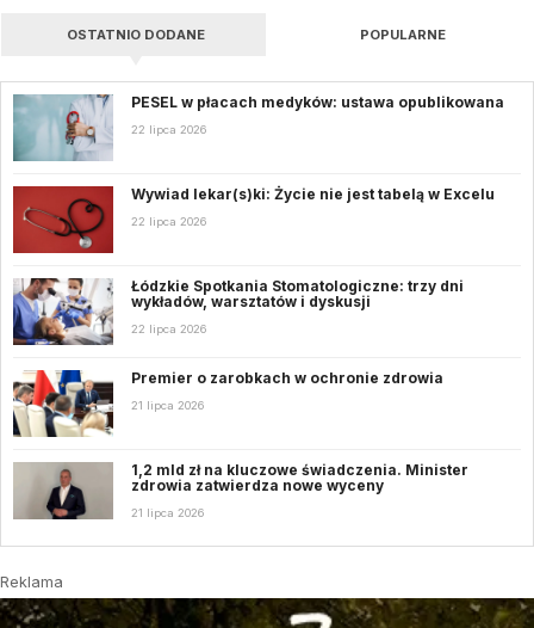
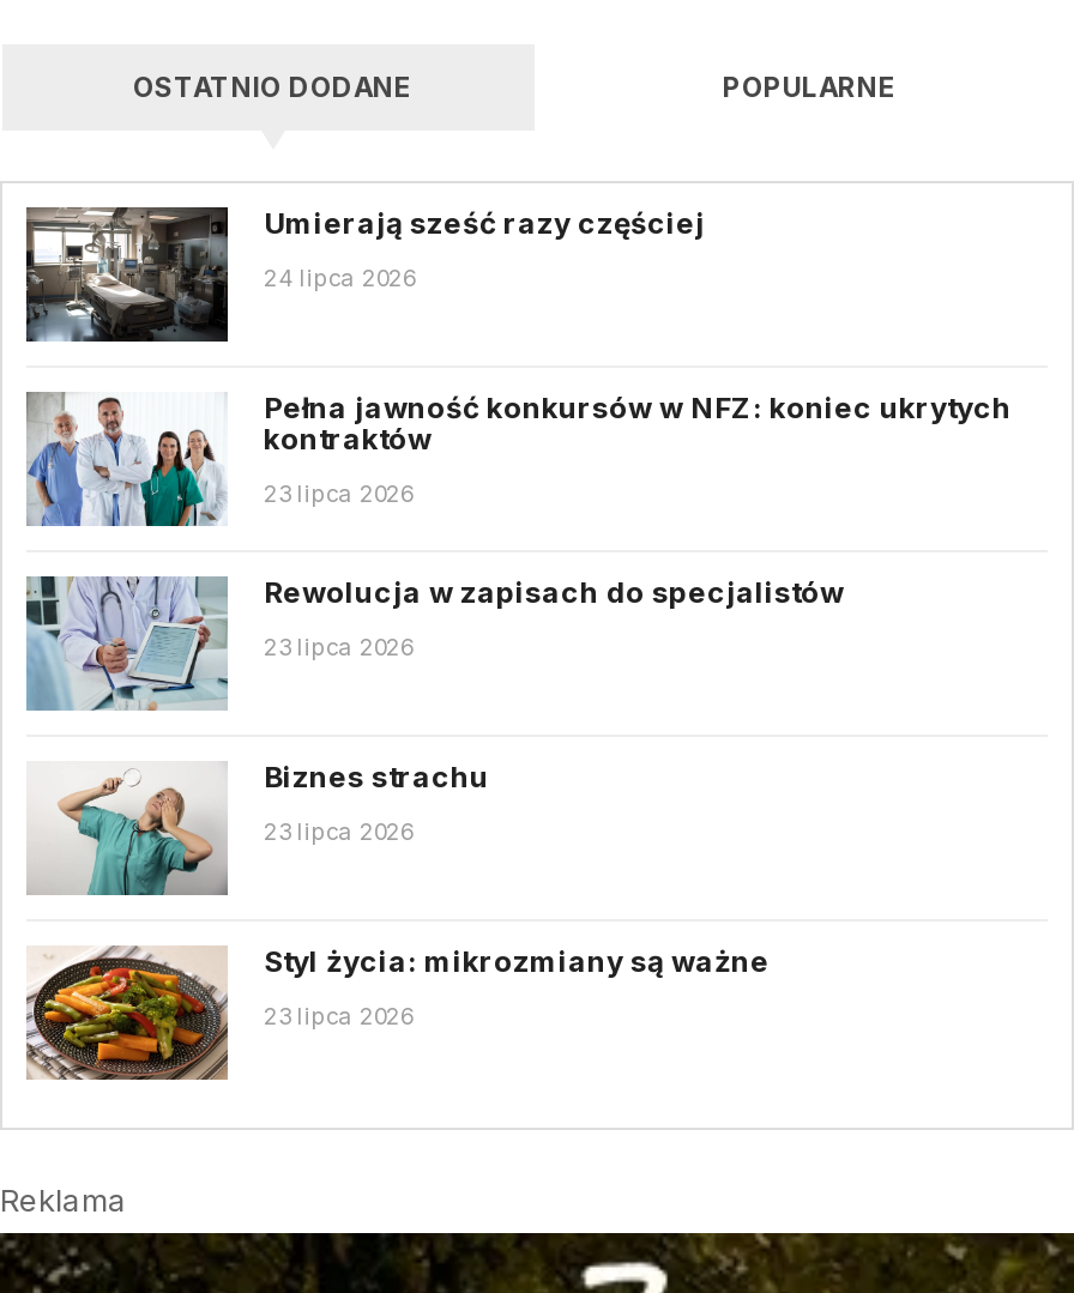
- [image]
- PESEL w płacach medyków: ustawa opublikowana
+ [image]
+ Umierają sześć razy częściej

- 22 lipca 2026
+ 24 lipca 2026

- [image]
- Wywiad lekar(s)ki: Życie nie jest tabelą w Excelu
+ [image]
+ Pełna jawność konkursów w NFZ: koniec ukrytych
+ kontraktów

- 22 lipca 2026
+ 23 lipca 2026

- [image]
- Łódzkie Spotkania Stomatologiczne: trzy dni
- wykładów, warsztatów i dyskusji
+ [image]
+ Rewolucja w zapisach do specjalistów

- 22 lipca 2026
+ 23 lipca 2026

- [image]
- Premier o zarobkach w ochronie zdrowia
+ [image]
+ Biznes strachu

- 21 lipca 2026
+ 23 lipca 2026

- [image]
- 1,2 mld zł na kluczowe świadczenia. Minister
- zdrowia zatwierdza nowe wyceny
+ [image]
+ Styl życia: mikrozmiany są ważne

- 21 lipca 2026
+ 23 lipca 2026
